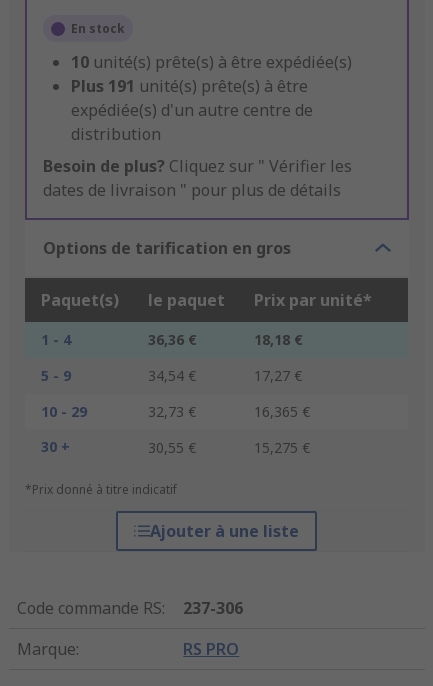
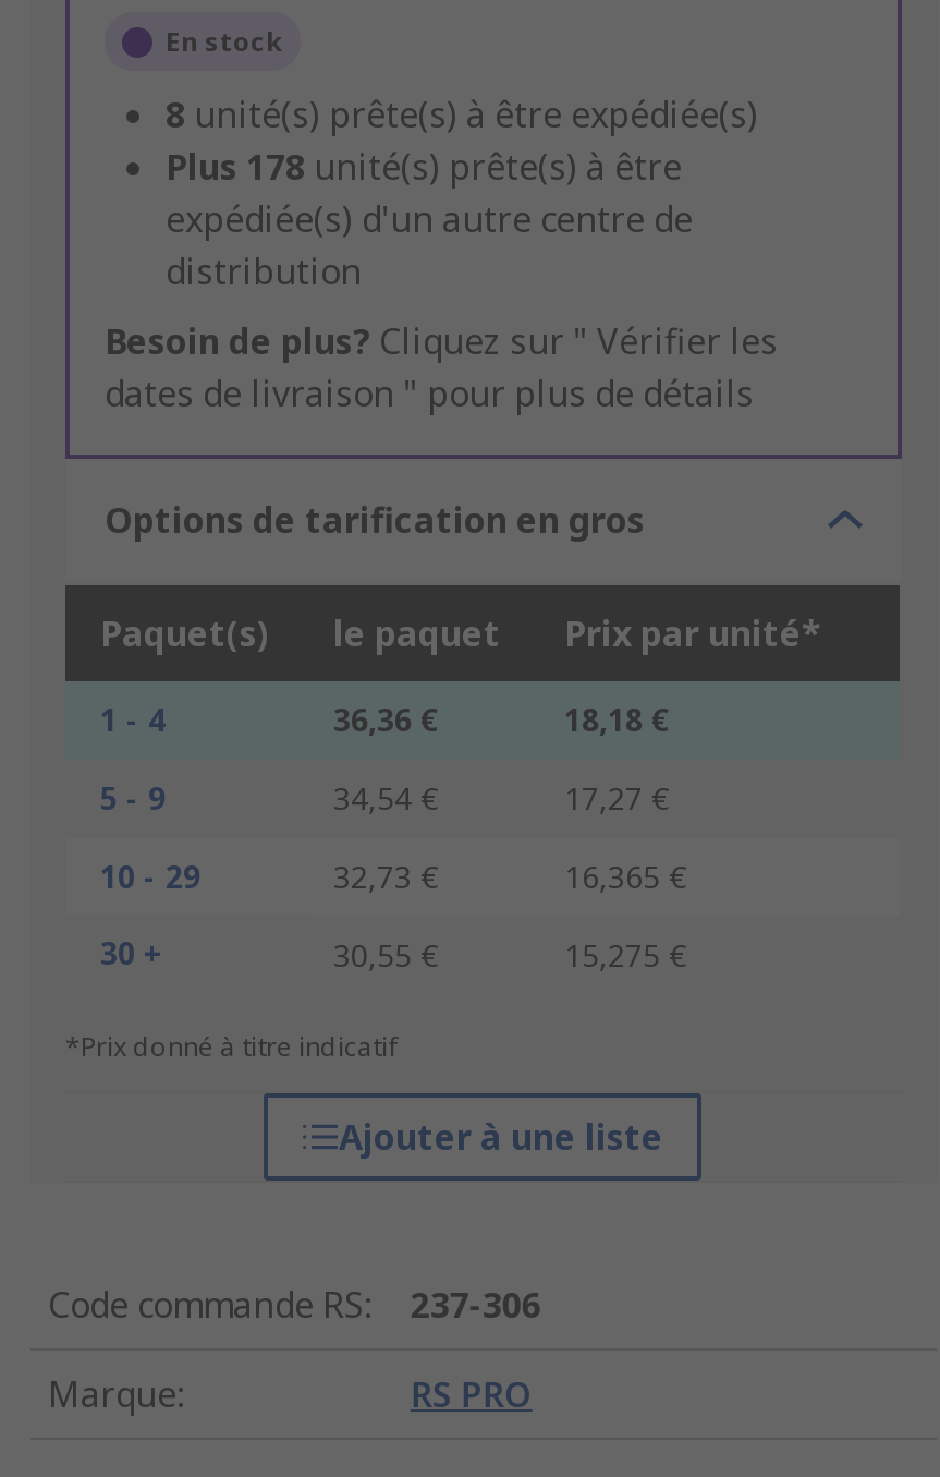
- 10 unité(s) prête(s) à être expédiée(s)
+ 8 unité(s) prête(s) à être expédiée(s)

- Plus 191 unité(s) prête(s) à être
+ Plus 178 unité(s) prête(s) à être
